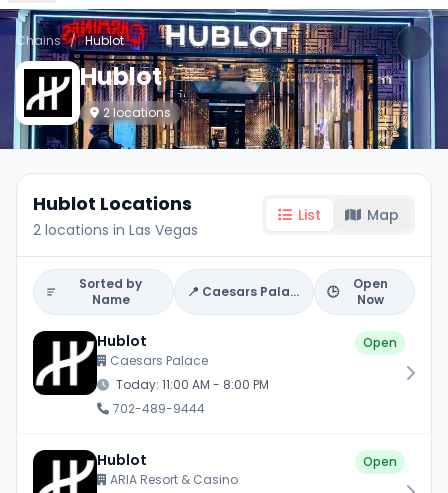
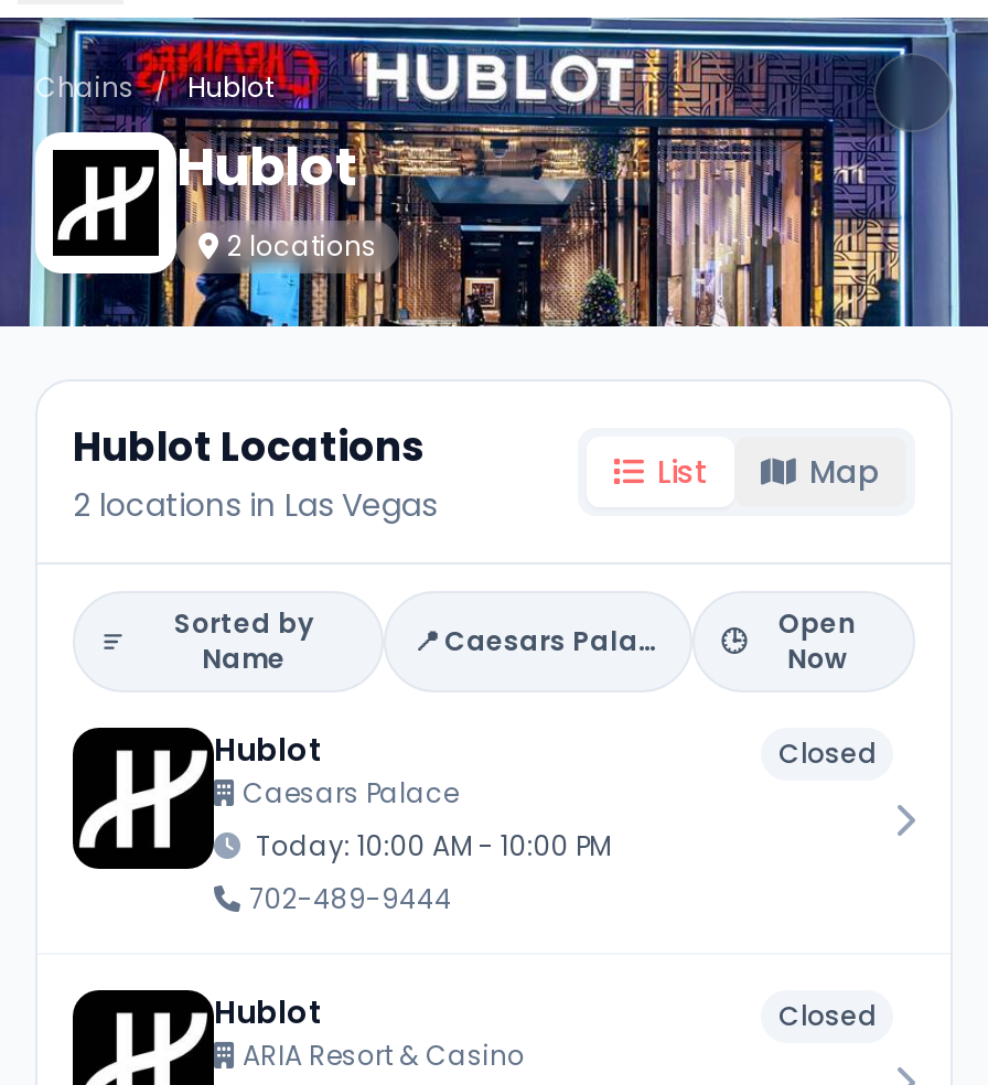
- Open
+ Closed

- Today: 11:00 AM - 8:00 PM
+ Today: 10:00 AM - 10:00 PM

- Open
+ Closed
